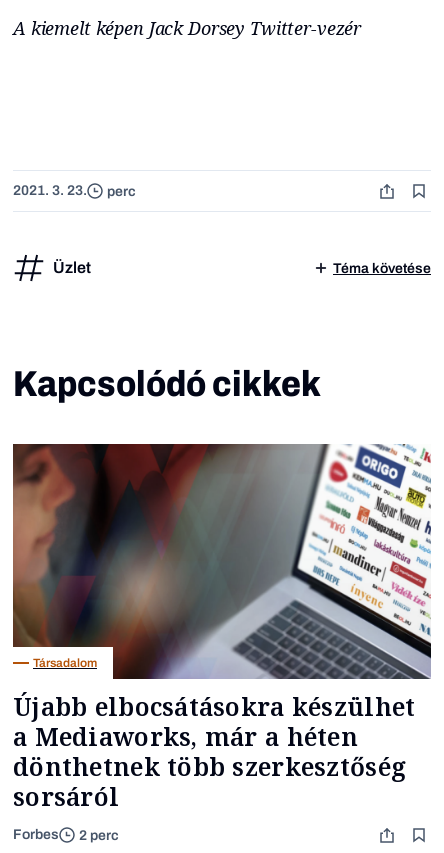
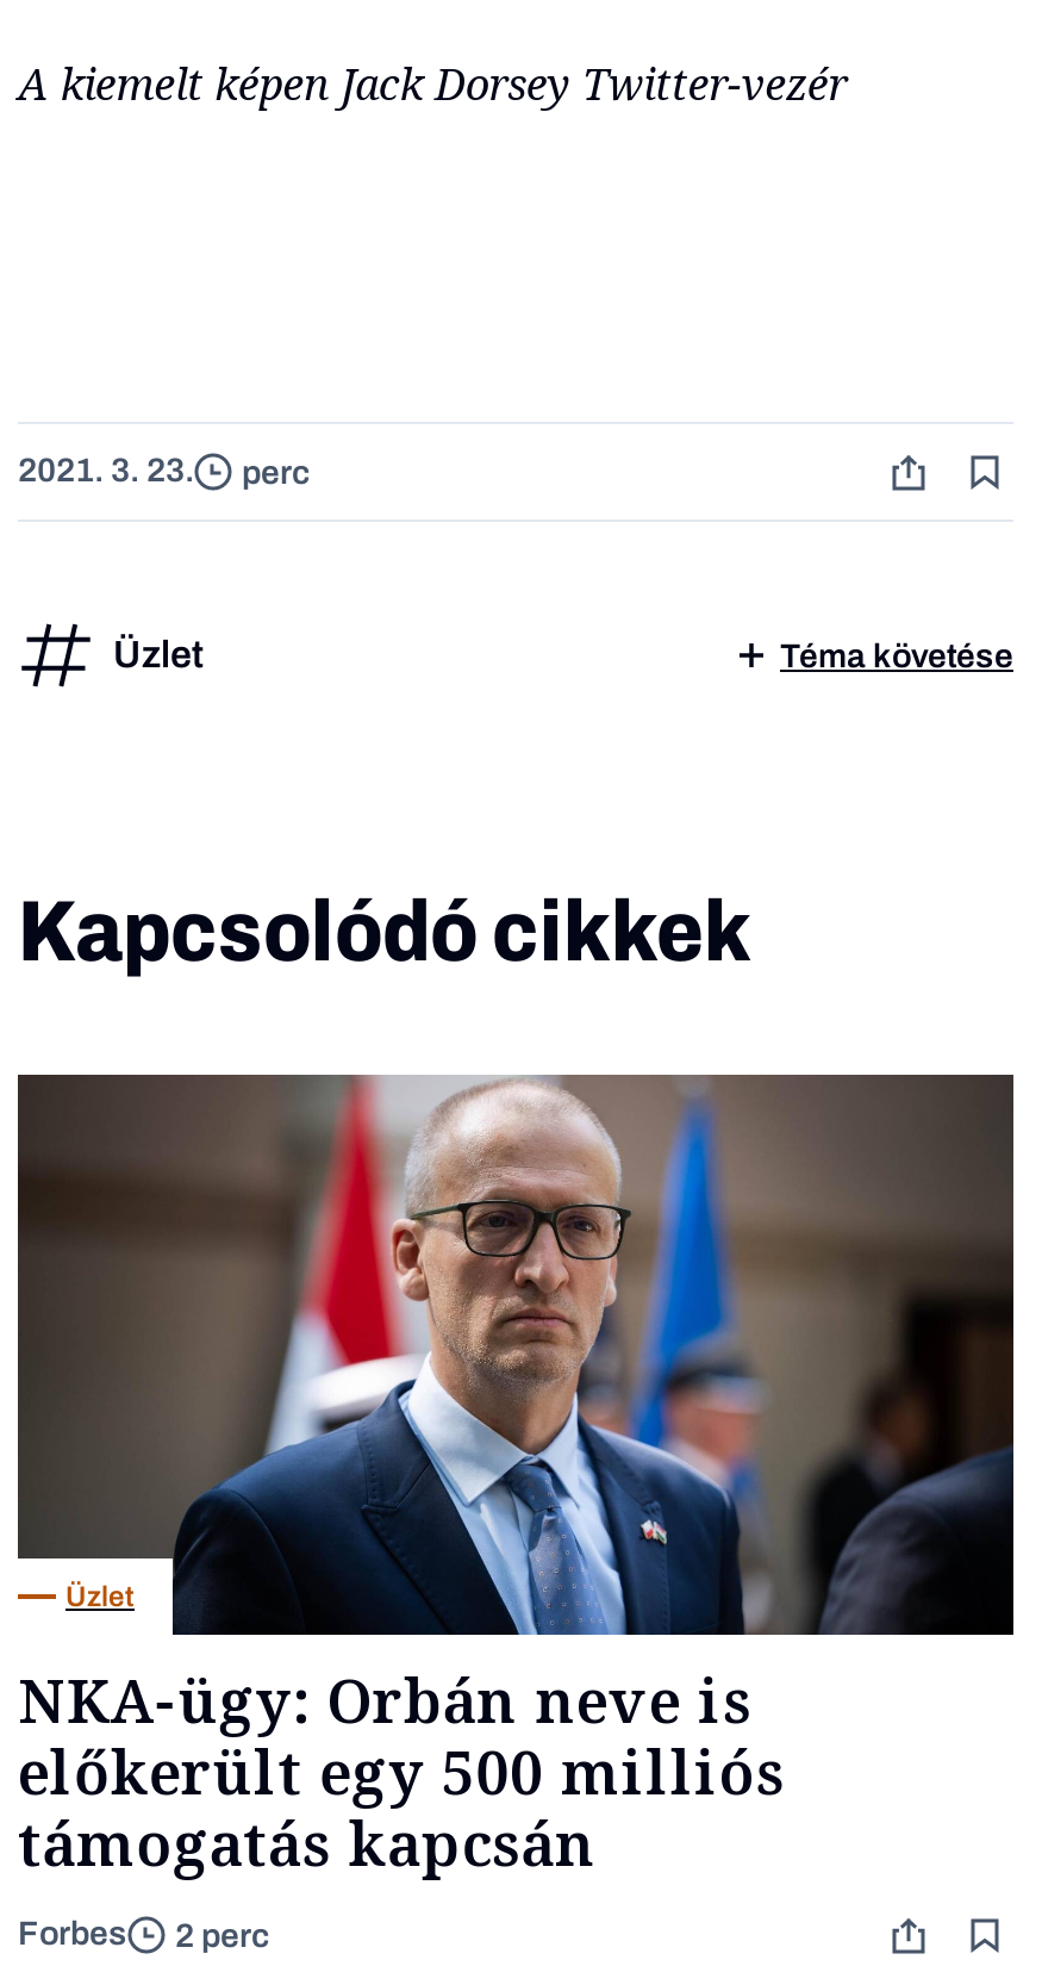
- [image]
- Társadalom
+ [image]
+ Üzlet

- Újabb elbocsátásokra készülhet
- a Mediaworks, már a héten
- dönthetnek több szerkesztőség
- sorsáról
+ NKA-ügy: Orbán neve is
+ előkerült egy 500 milliós
+ támogatás kapcsán
